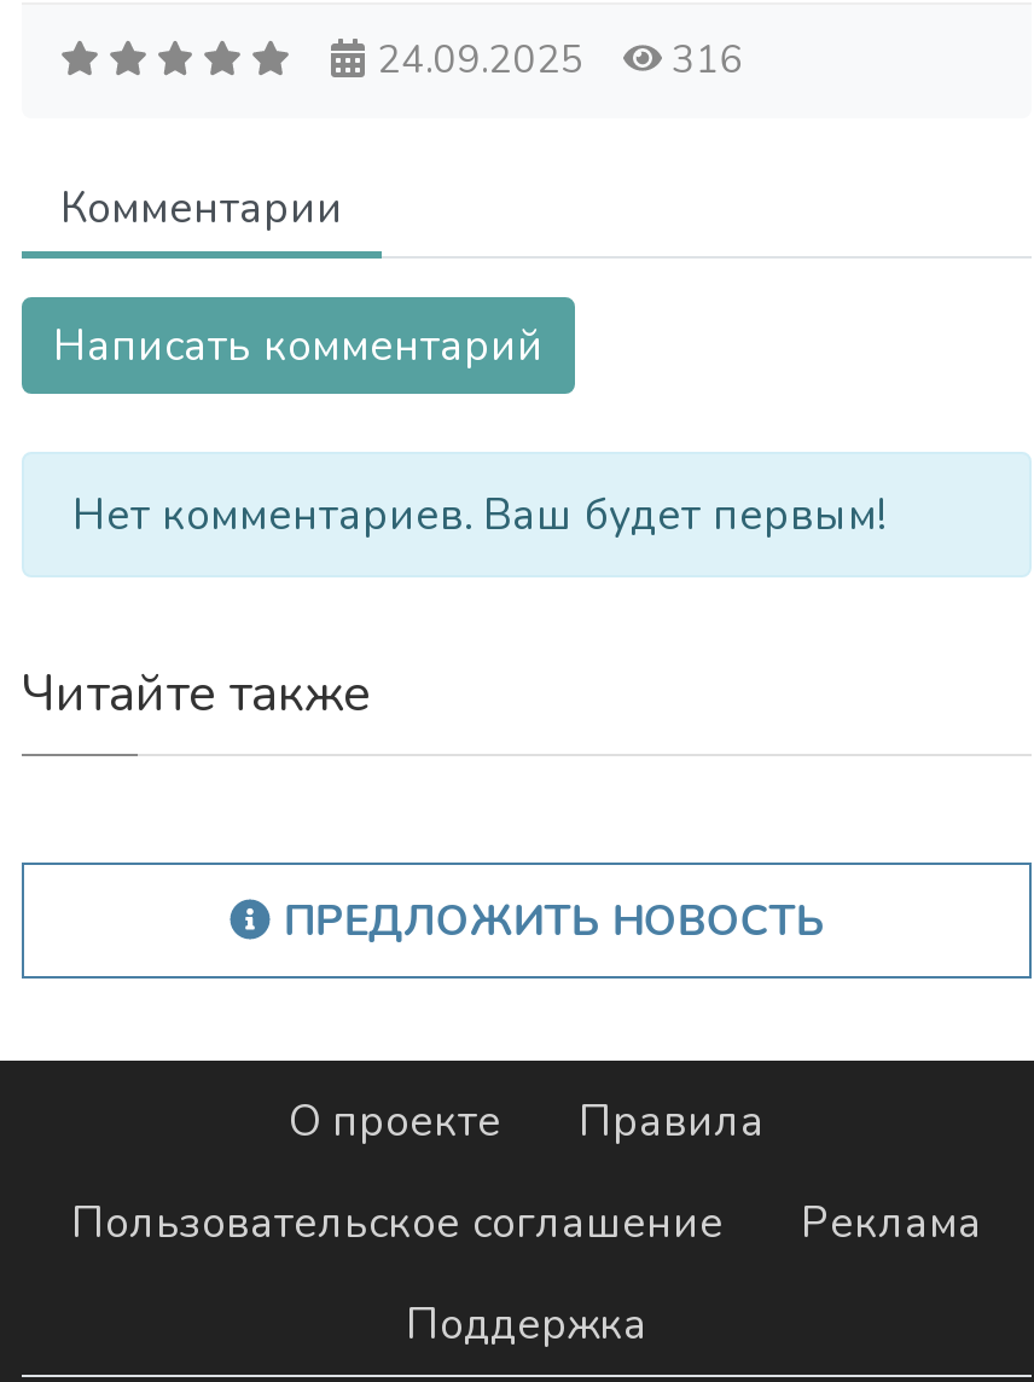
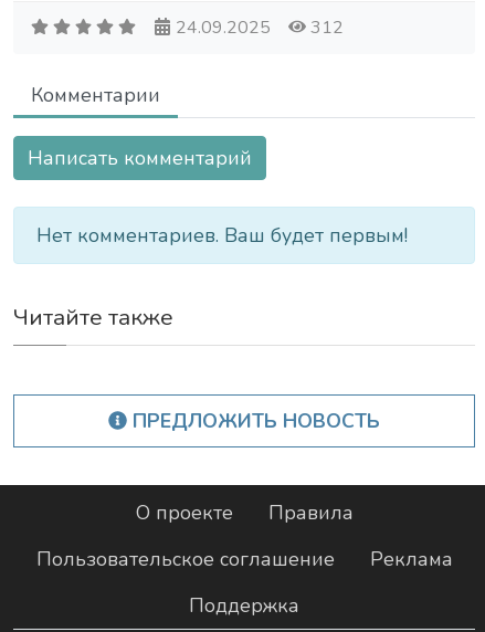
- 24.09.2025 316
+ 24.09.2025 312
